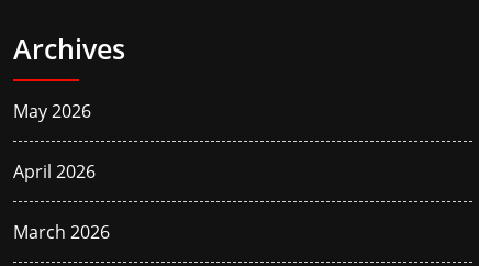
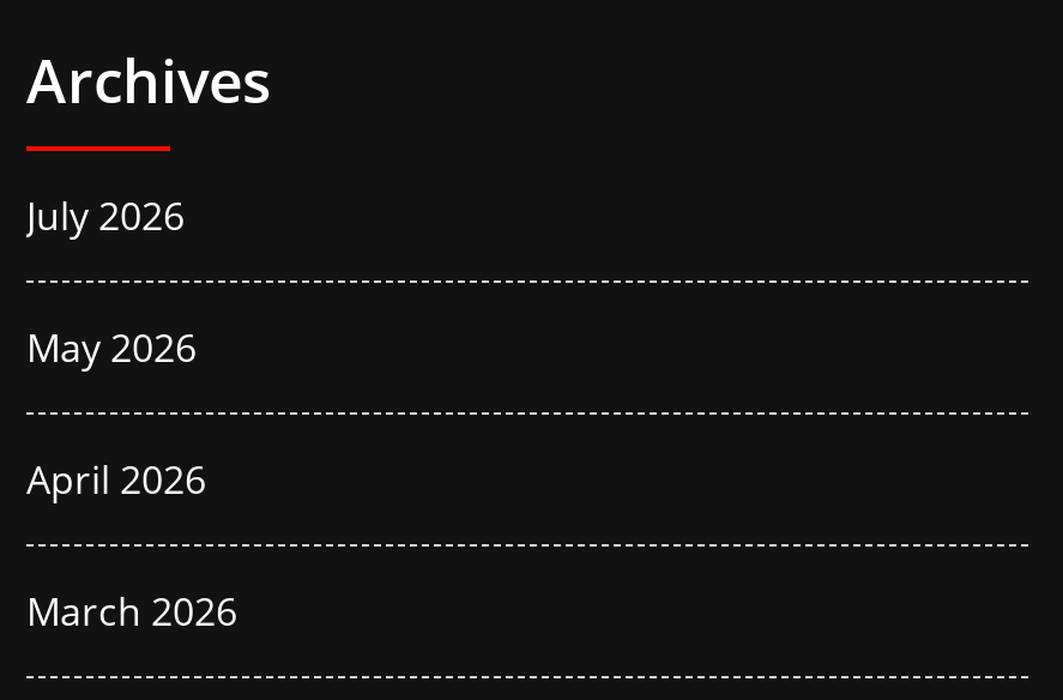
+ July 2026
